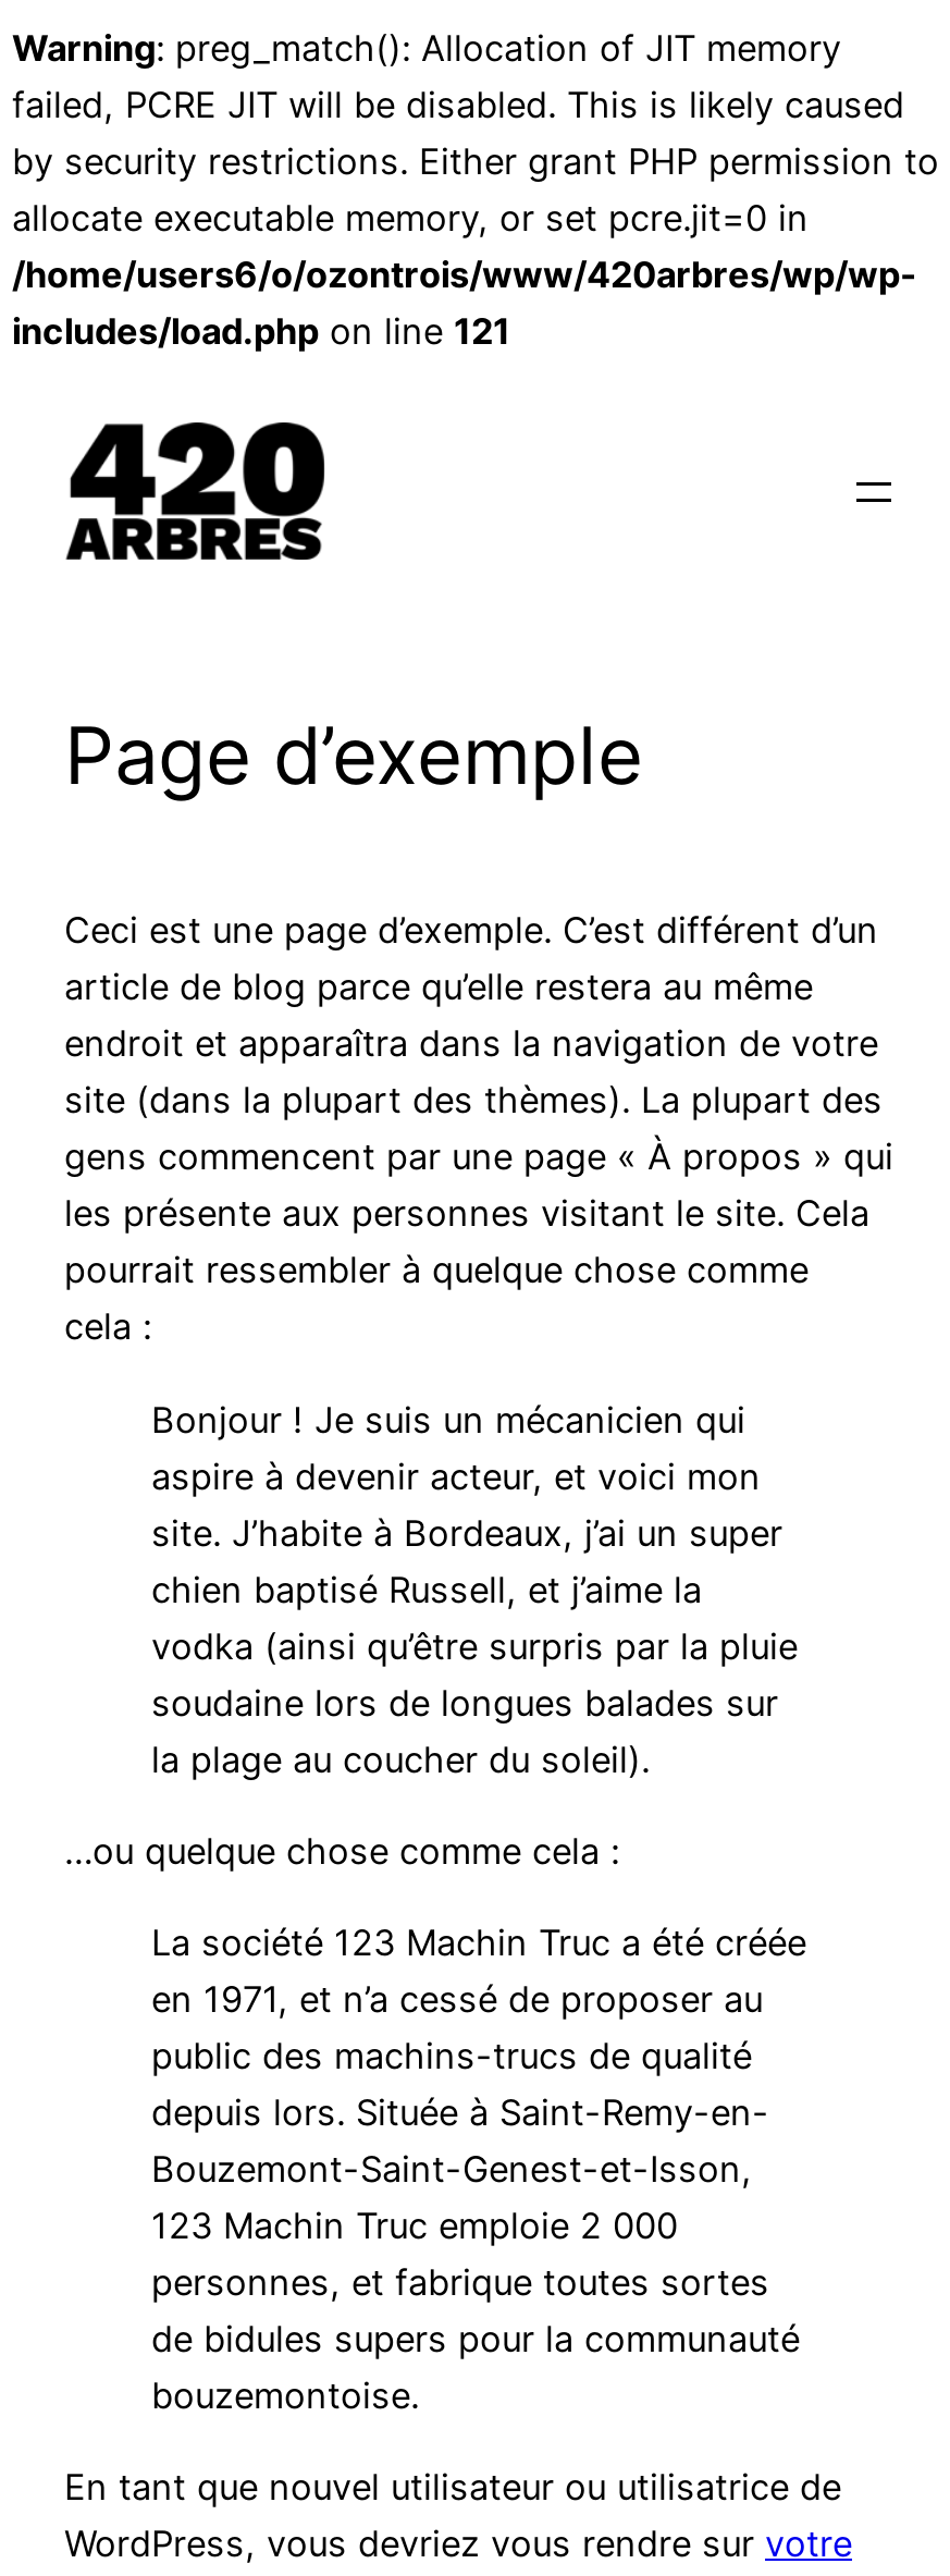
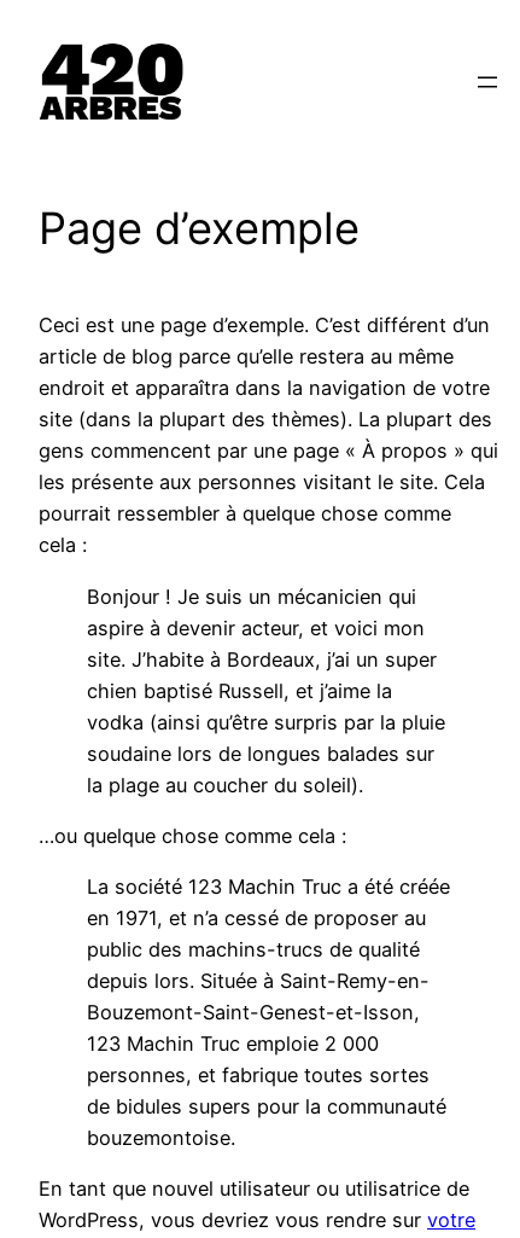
- Warning: preg_match(): Allocation of JIT memory
- failed, PCRE JIT will be disabled. This is likely caused
- by security restrictions. Either grant PHP permission to
- allocate executable memory, or set pcre.jit=0 in
- /home/users6/o/ozontrois/www/420arbres/wp/wp-
- includes/load.php on line 121
